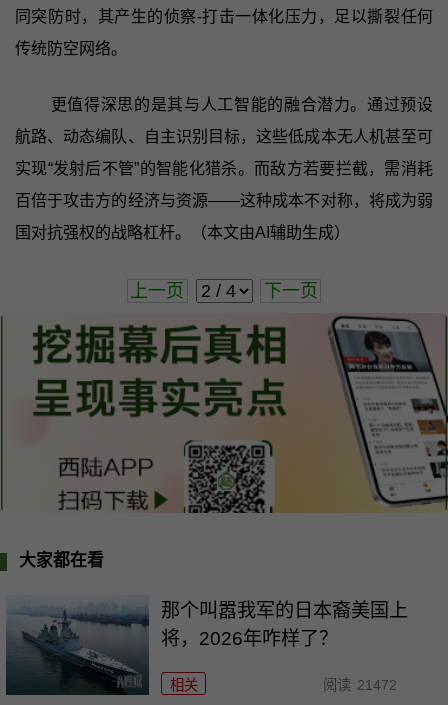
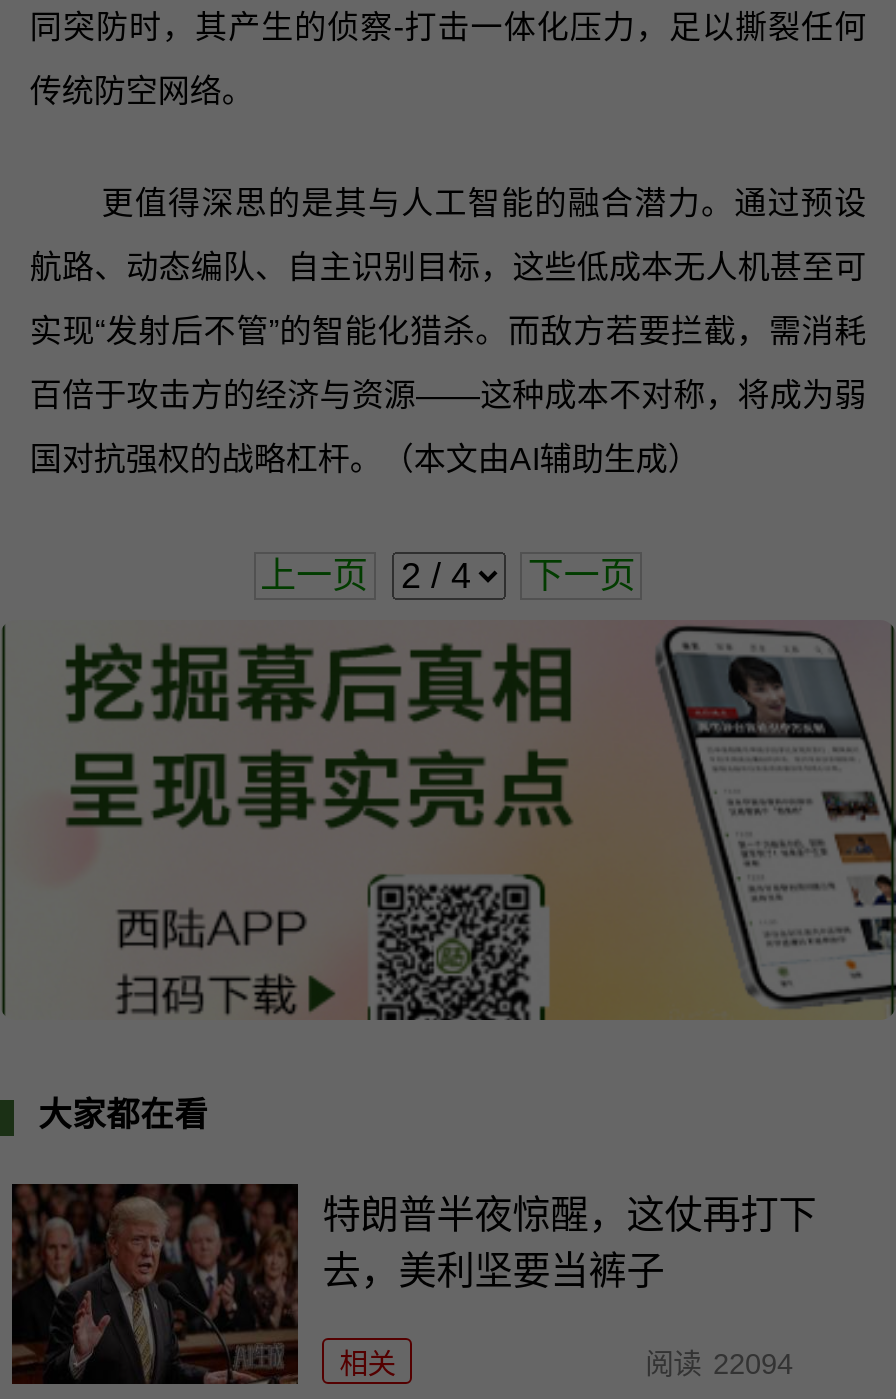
- [image]
- 那个叫嚣我军的日本裔美国上
- 将，2026年咋样了？
+ [image]
+ 特朗普半夜惊醒，这仗再打下
+ 去，美利坚要当裤子

- 阅读 21472
+ 阅读 22094
